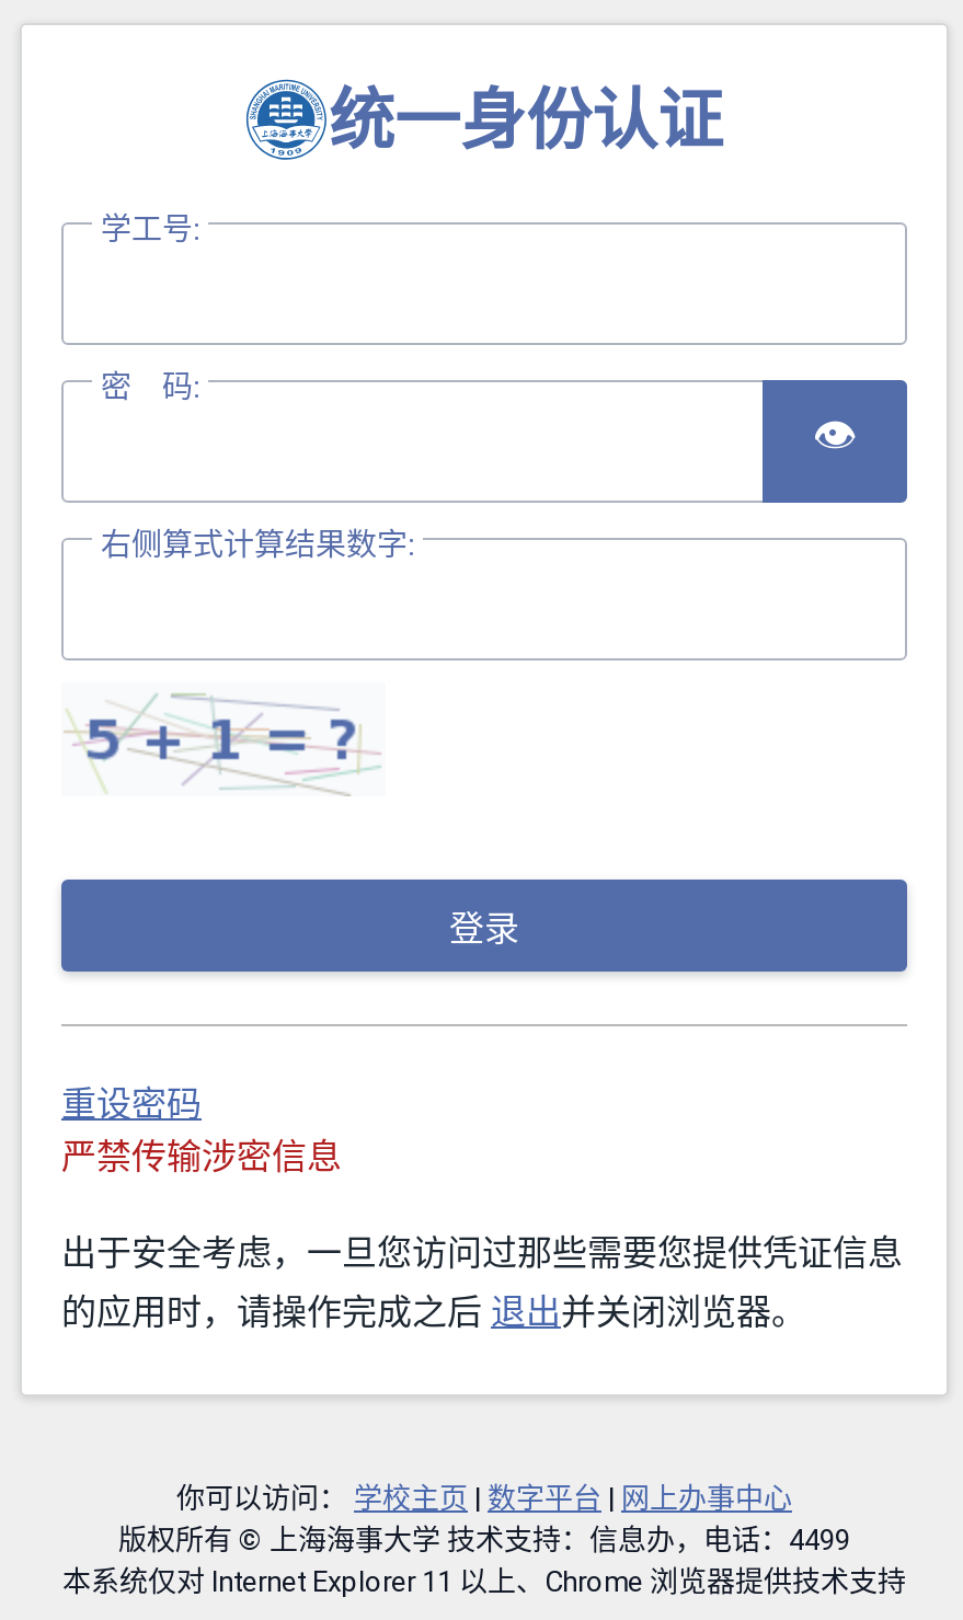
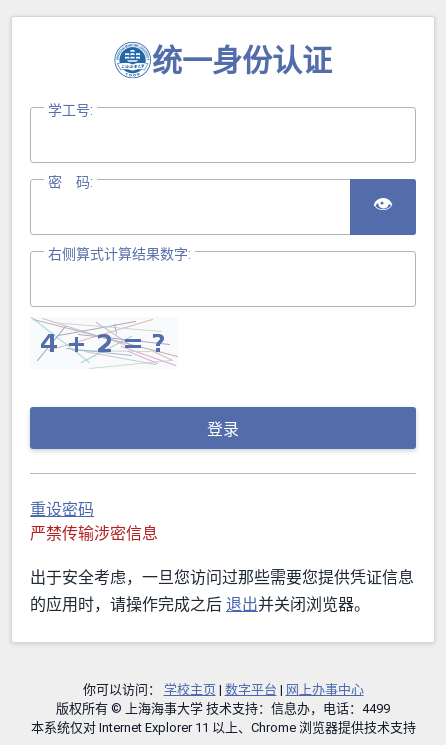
- [image]
+ [image]
